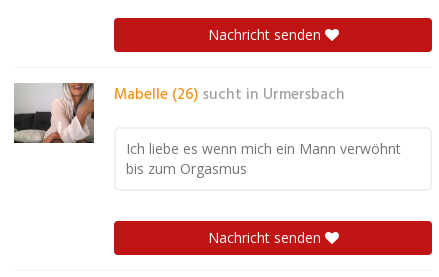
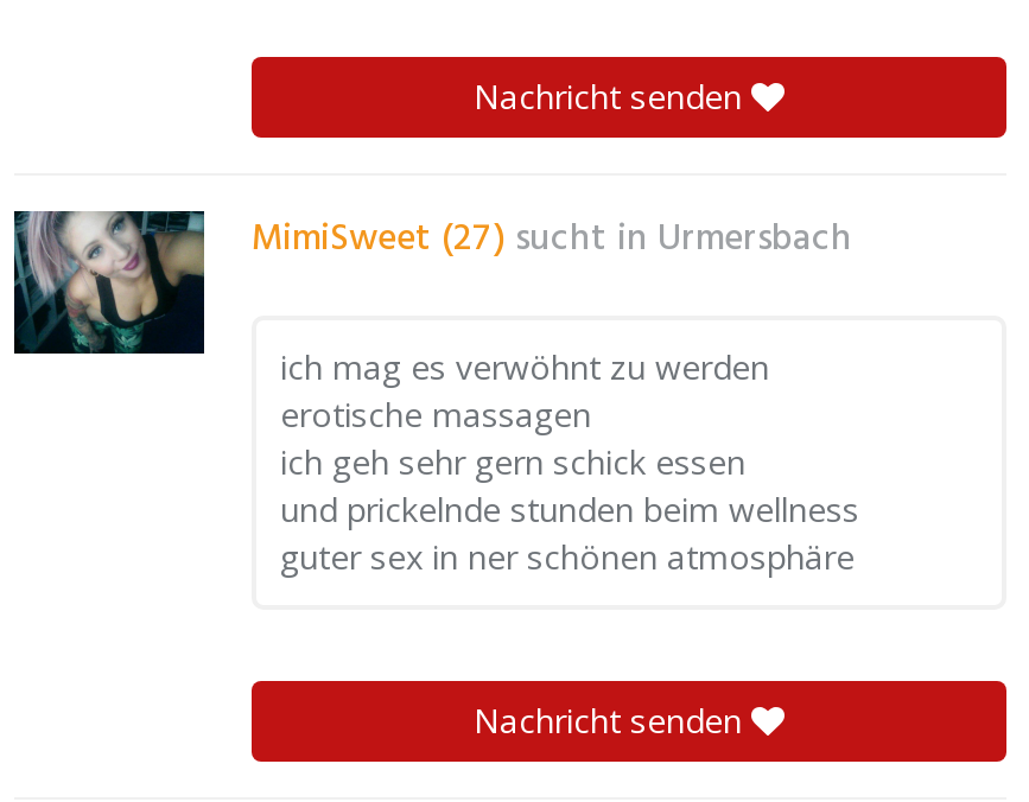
- [image]
- Mabelle (26) sucht in Urmersbach
+ [image]
+ MimiSweet (27) sucht in Urmersbach

- Ich liebe es wenn mich ein Mann verwöhnt
- bis zum Orgasmus
+ ich mag es verwöhnt zu werden
+ erotische massagen
+ ich geh sehr gern schick essen
+ und prickelnde stunden beim wellness
+ guter sex in ner schönen atmosphäre
